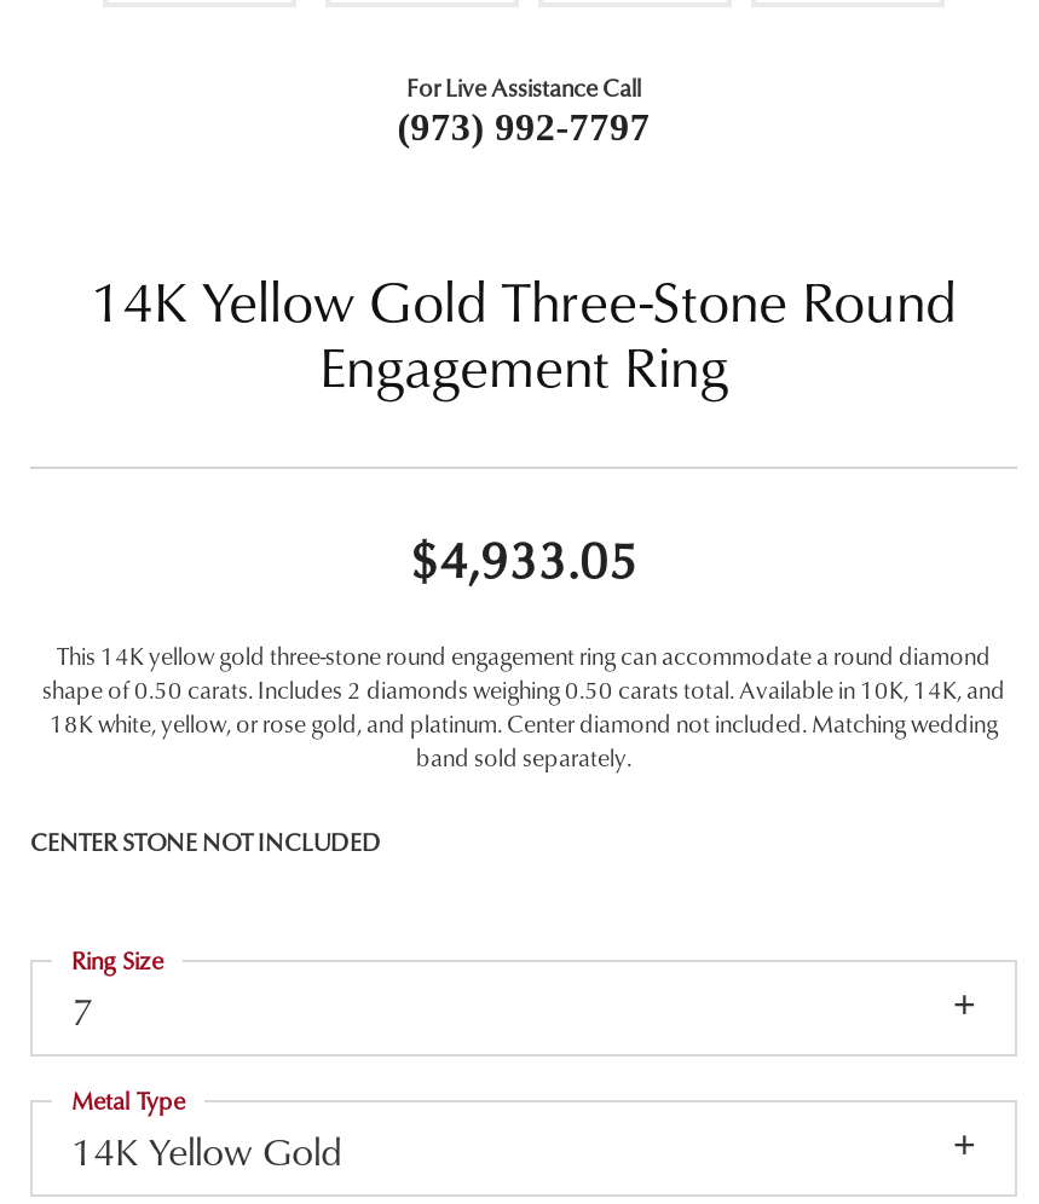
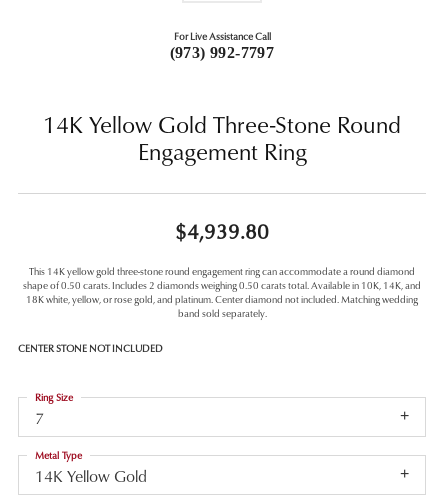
- $4,933.05
+ $4,939.80
